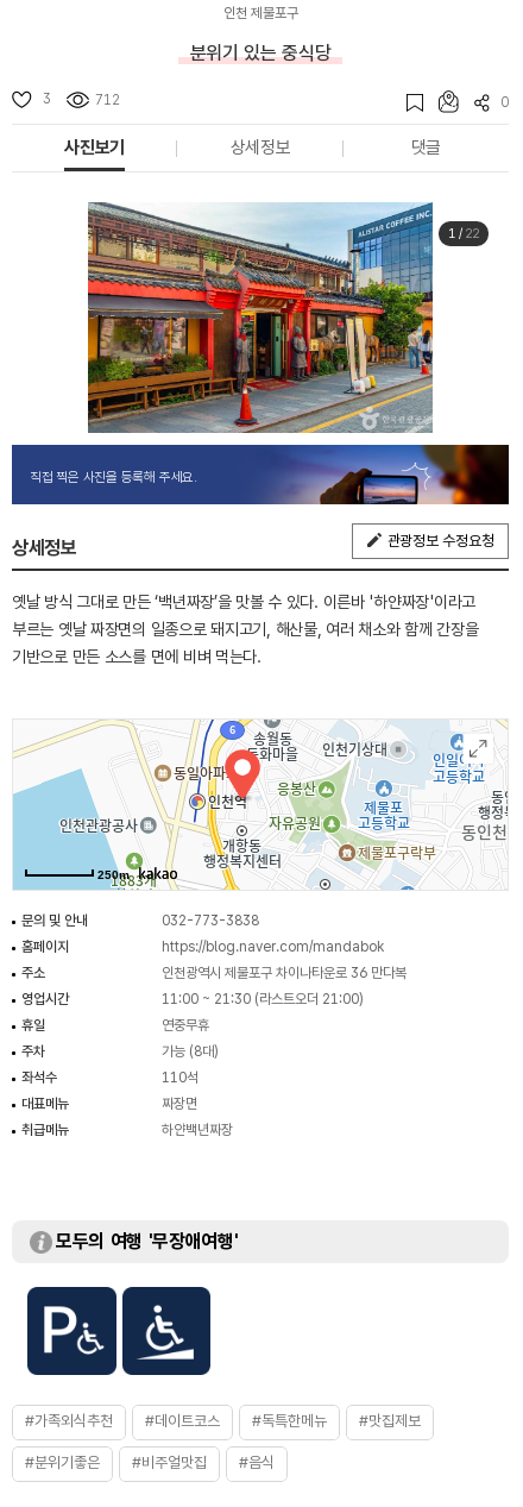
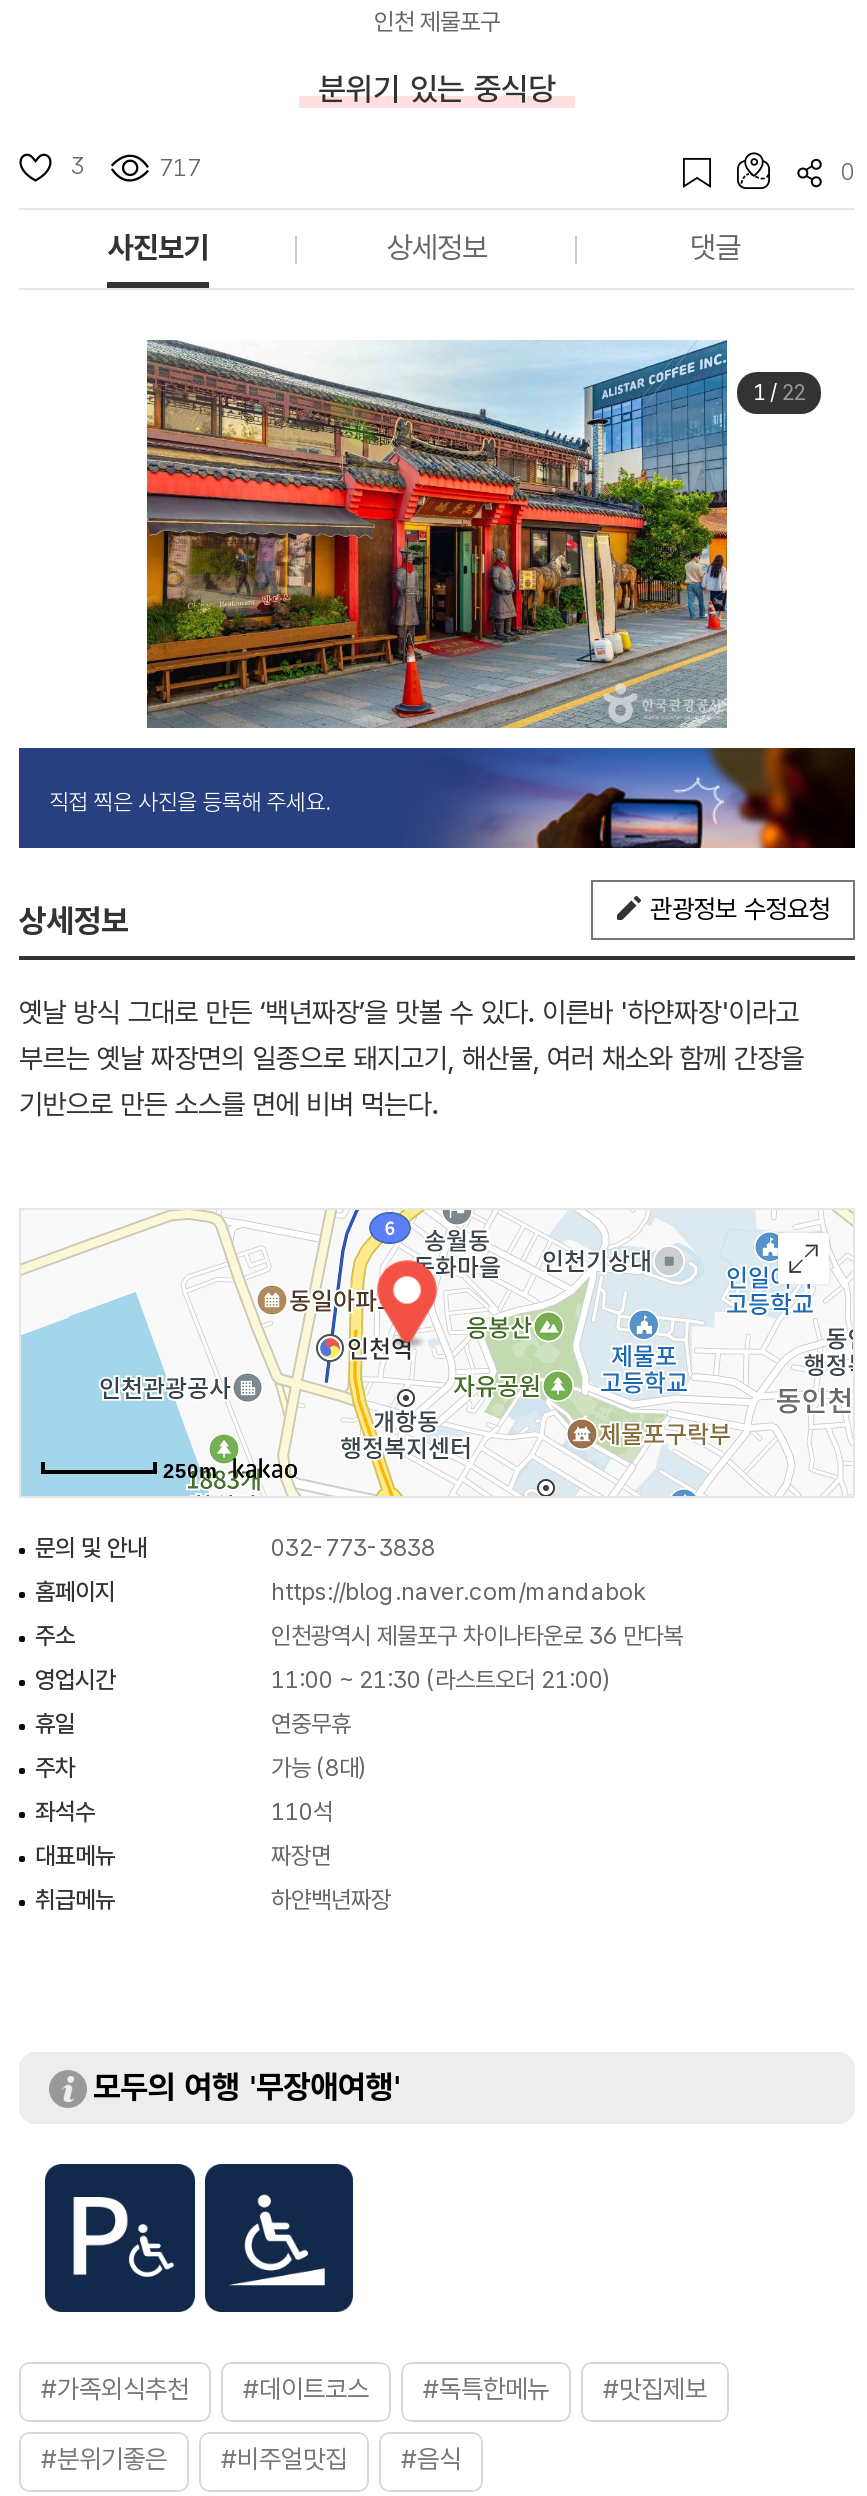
- 712
+ 717
